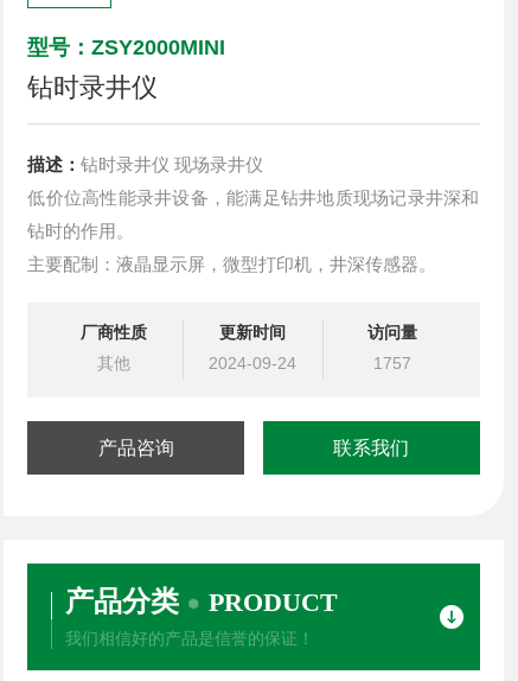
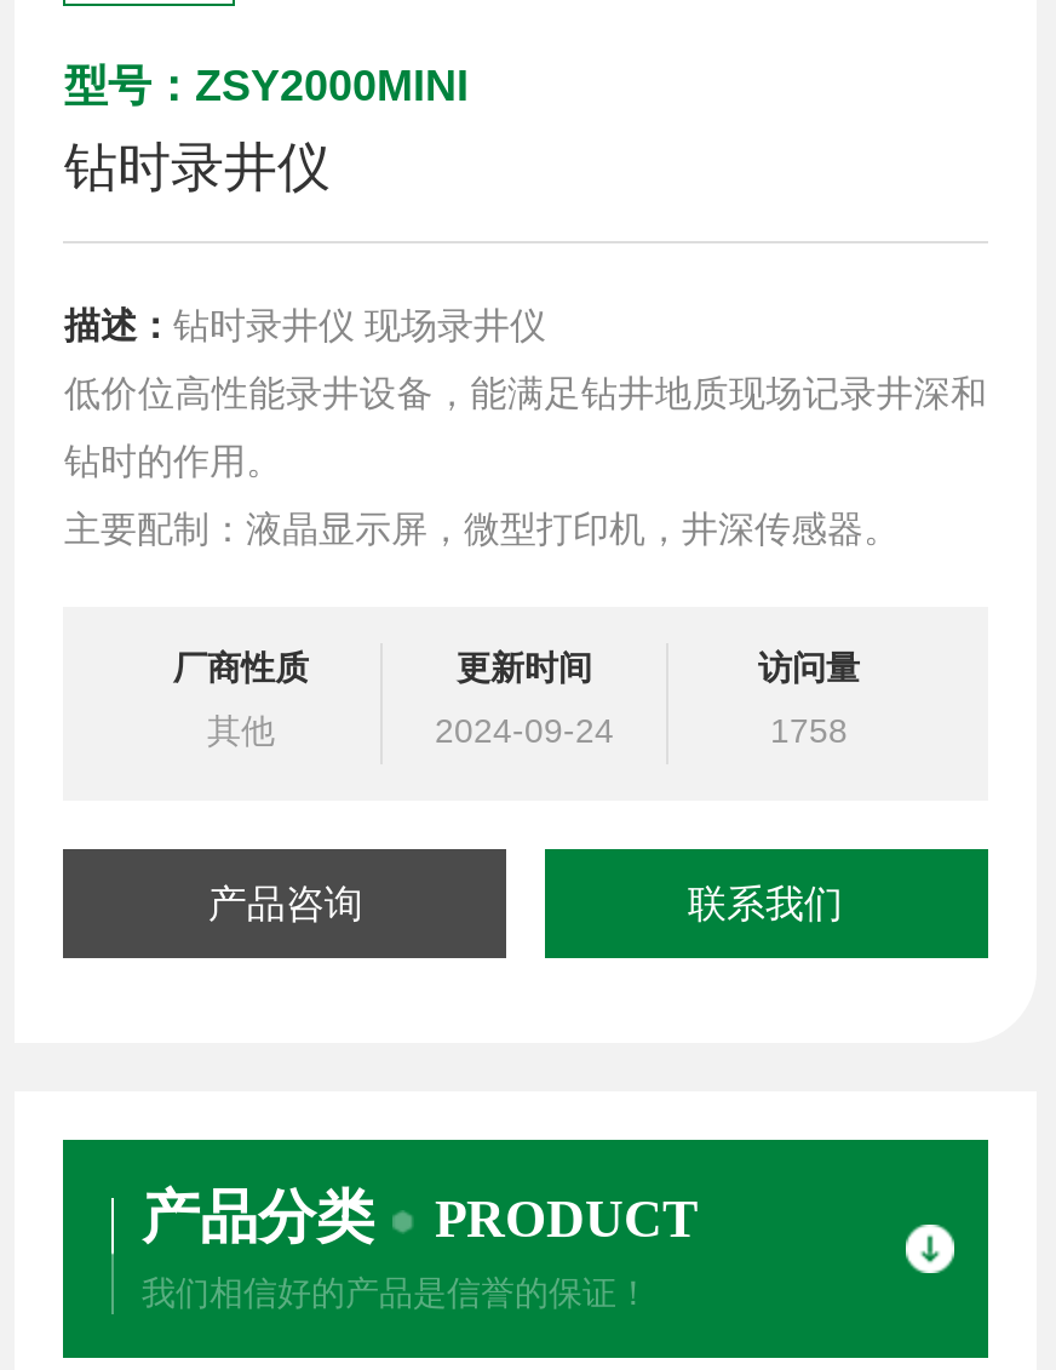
- 1757
+ 1758
